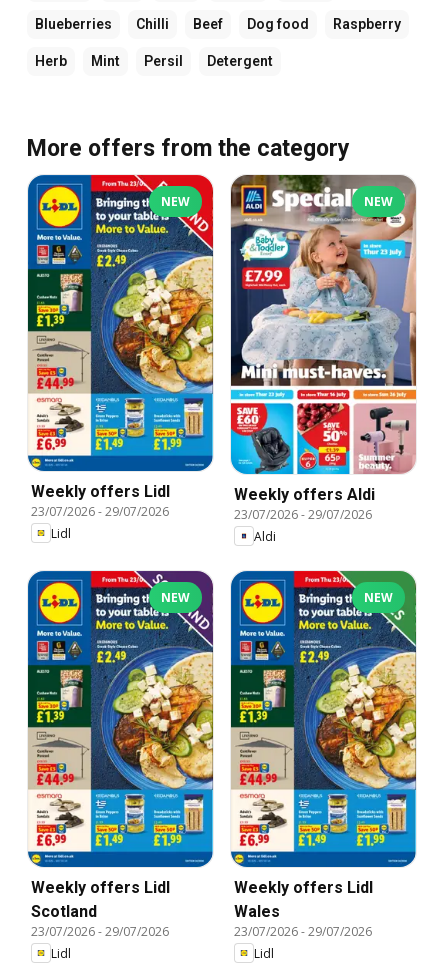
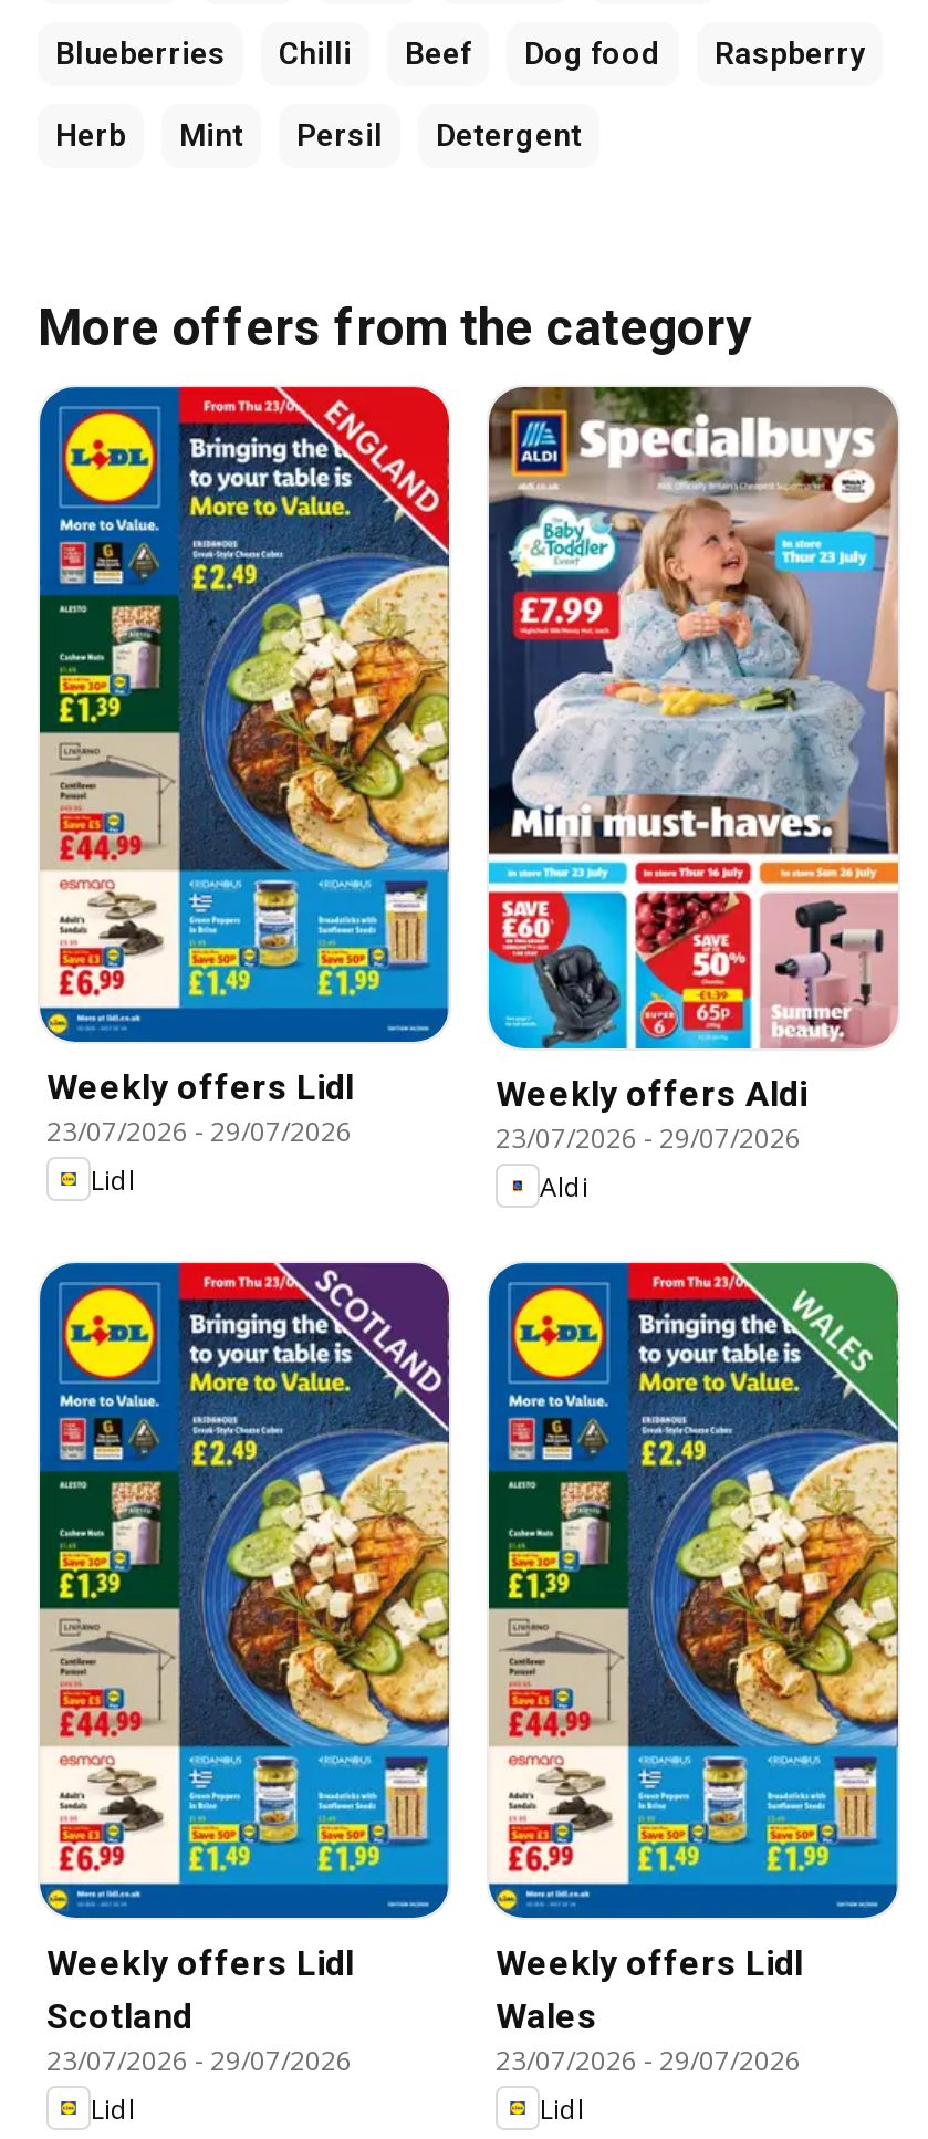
- NEW

- NEW

- NEW

- NEW
